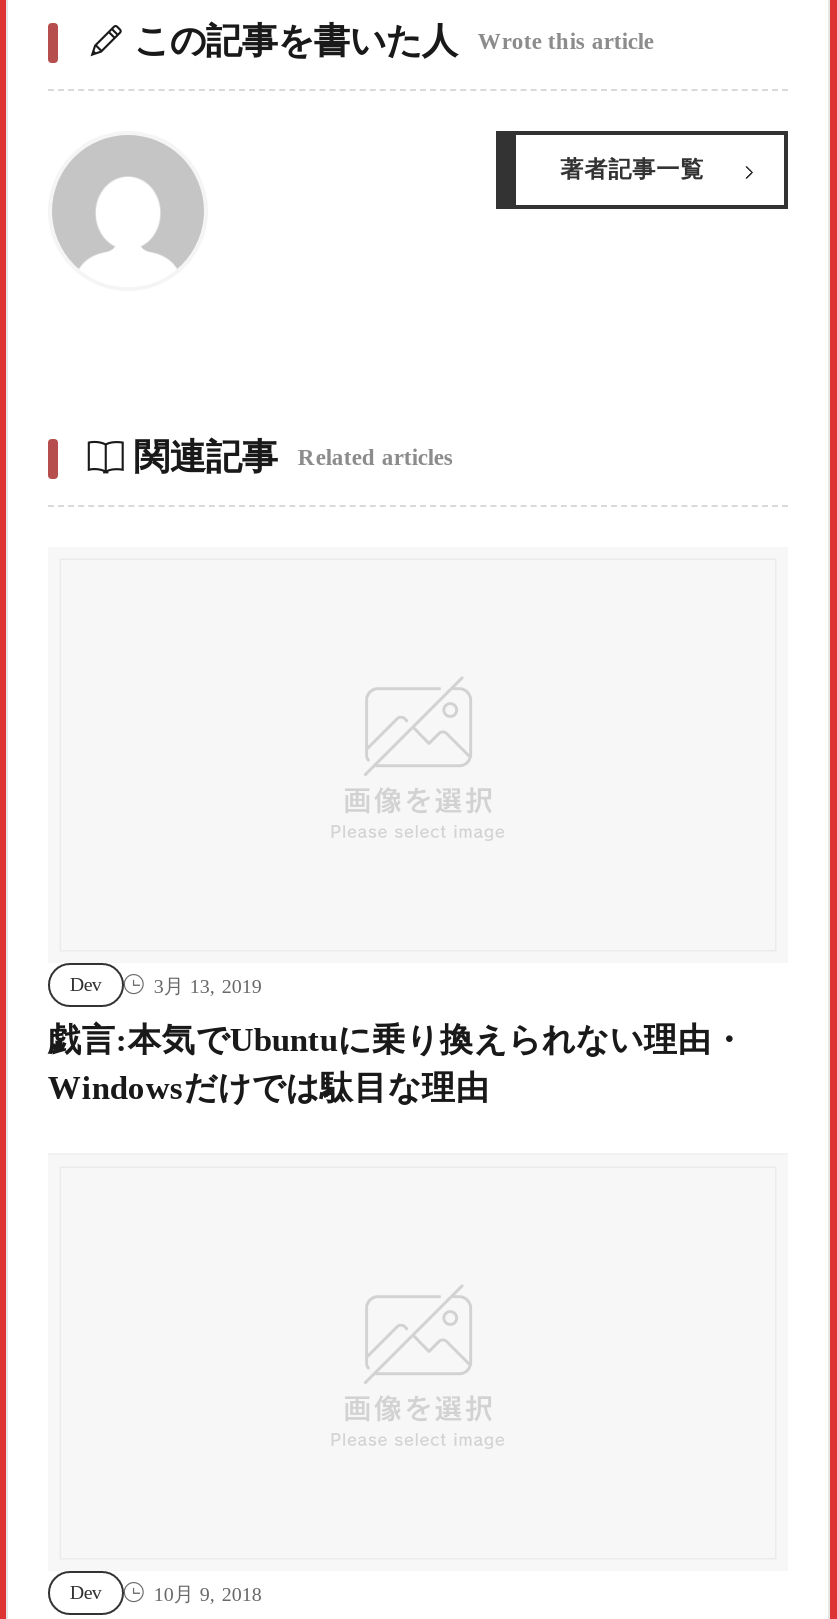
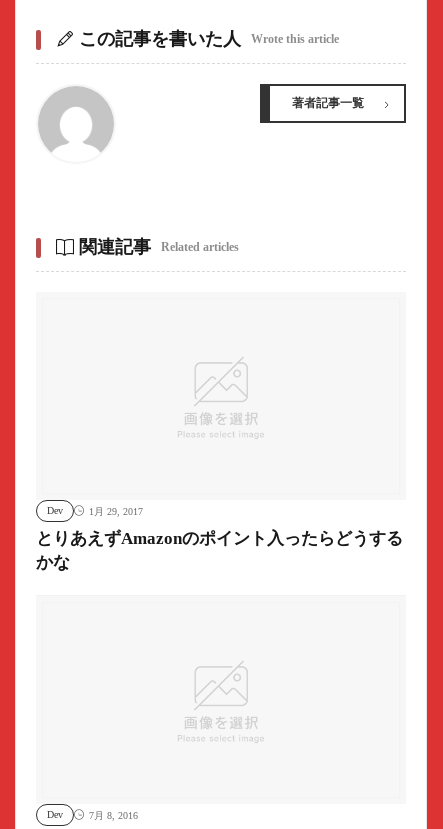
- 3月 13, 2019
+ 1月 29, 2017

- 戯言:本気でUbuntuに乗り換えられない理由・
- Windowsだけでは駄目な理由
+ とりあえずAmazonのポイント入ったらどうする
+ かな

- 10月 9, 2018
+ 7月 8, 2016
